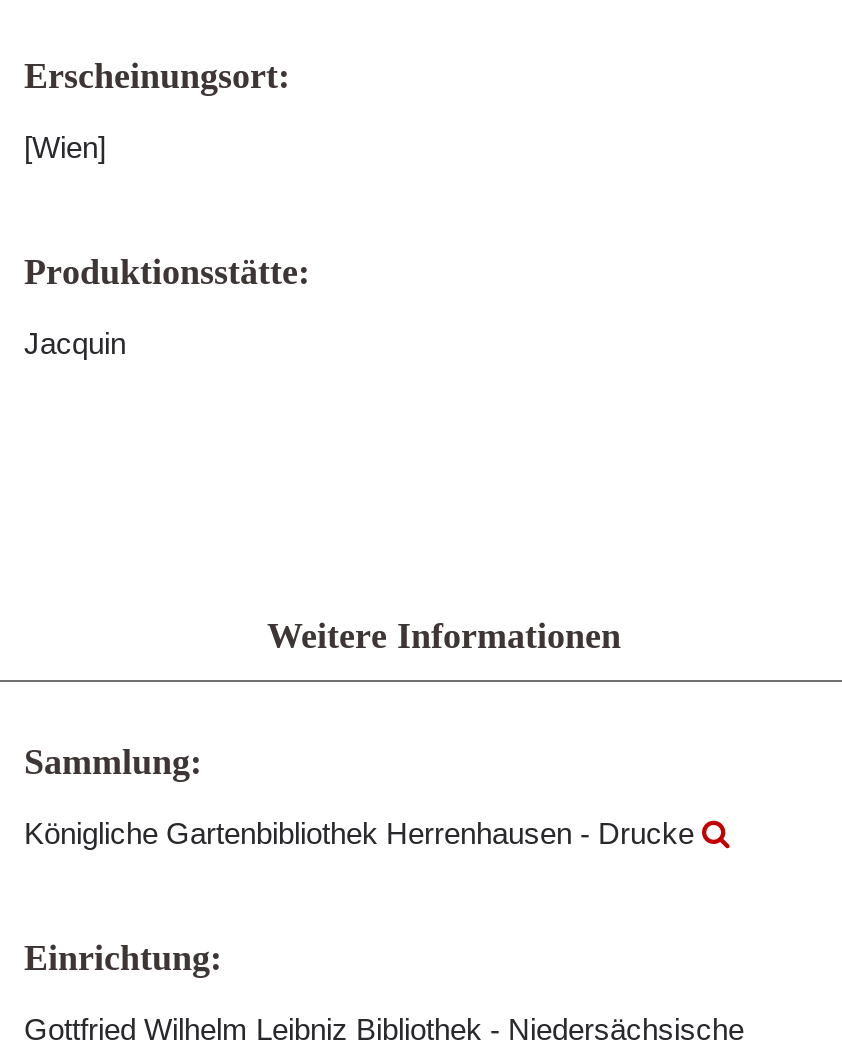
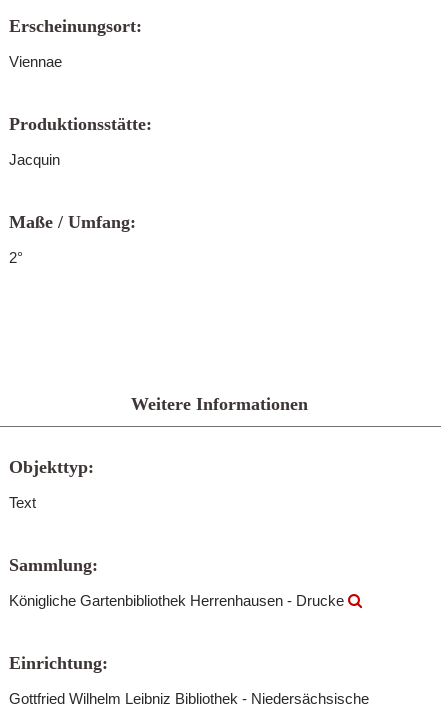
- [Wien]
+ Viennae

+ Maße / Umfang:
+ 2°

+ Objekttyp:
+ Text
